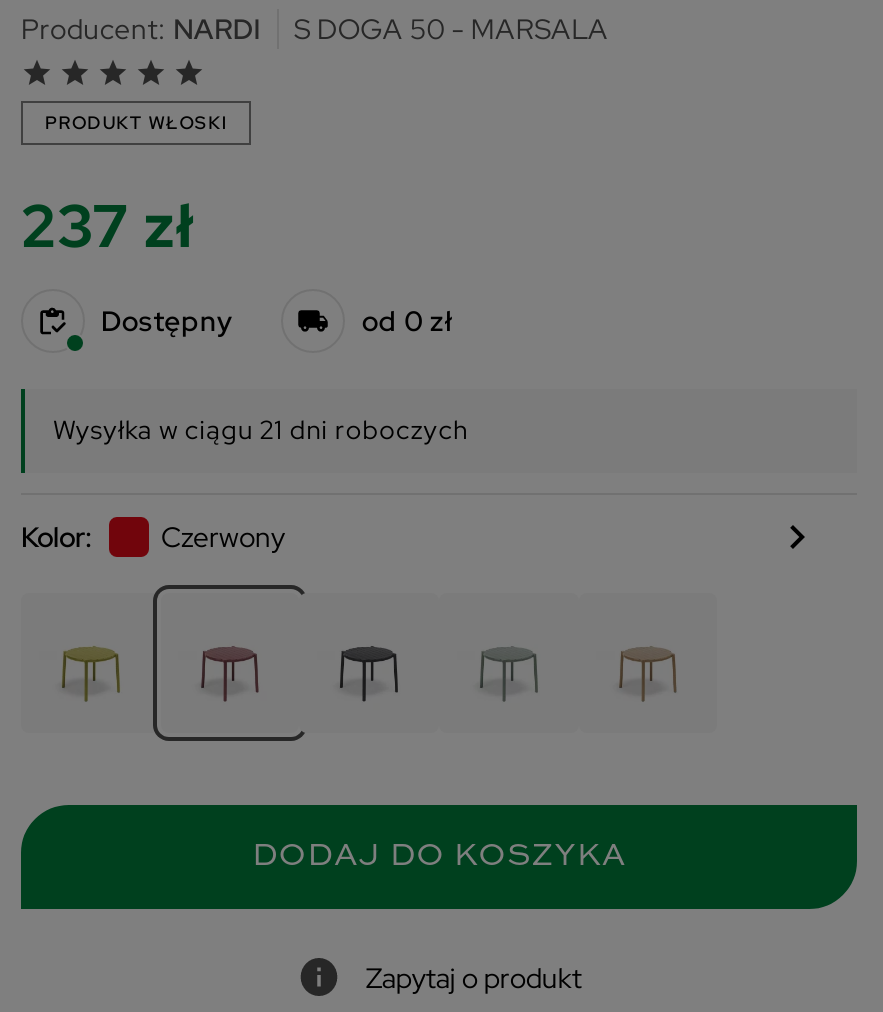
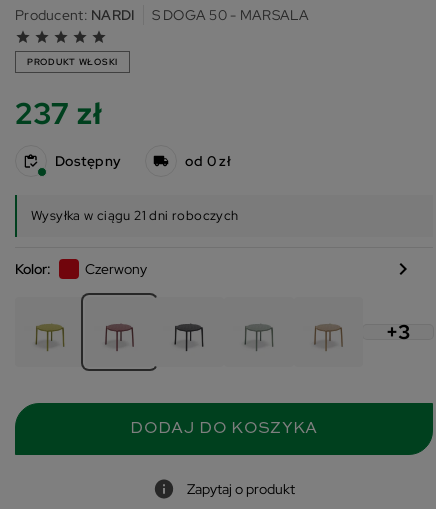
+ +3
